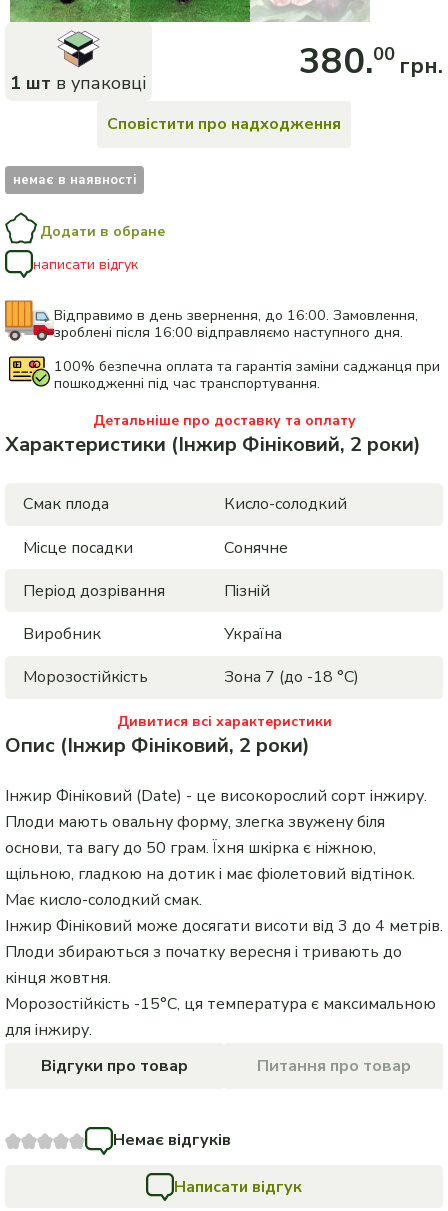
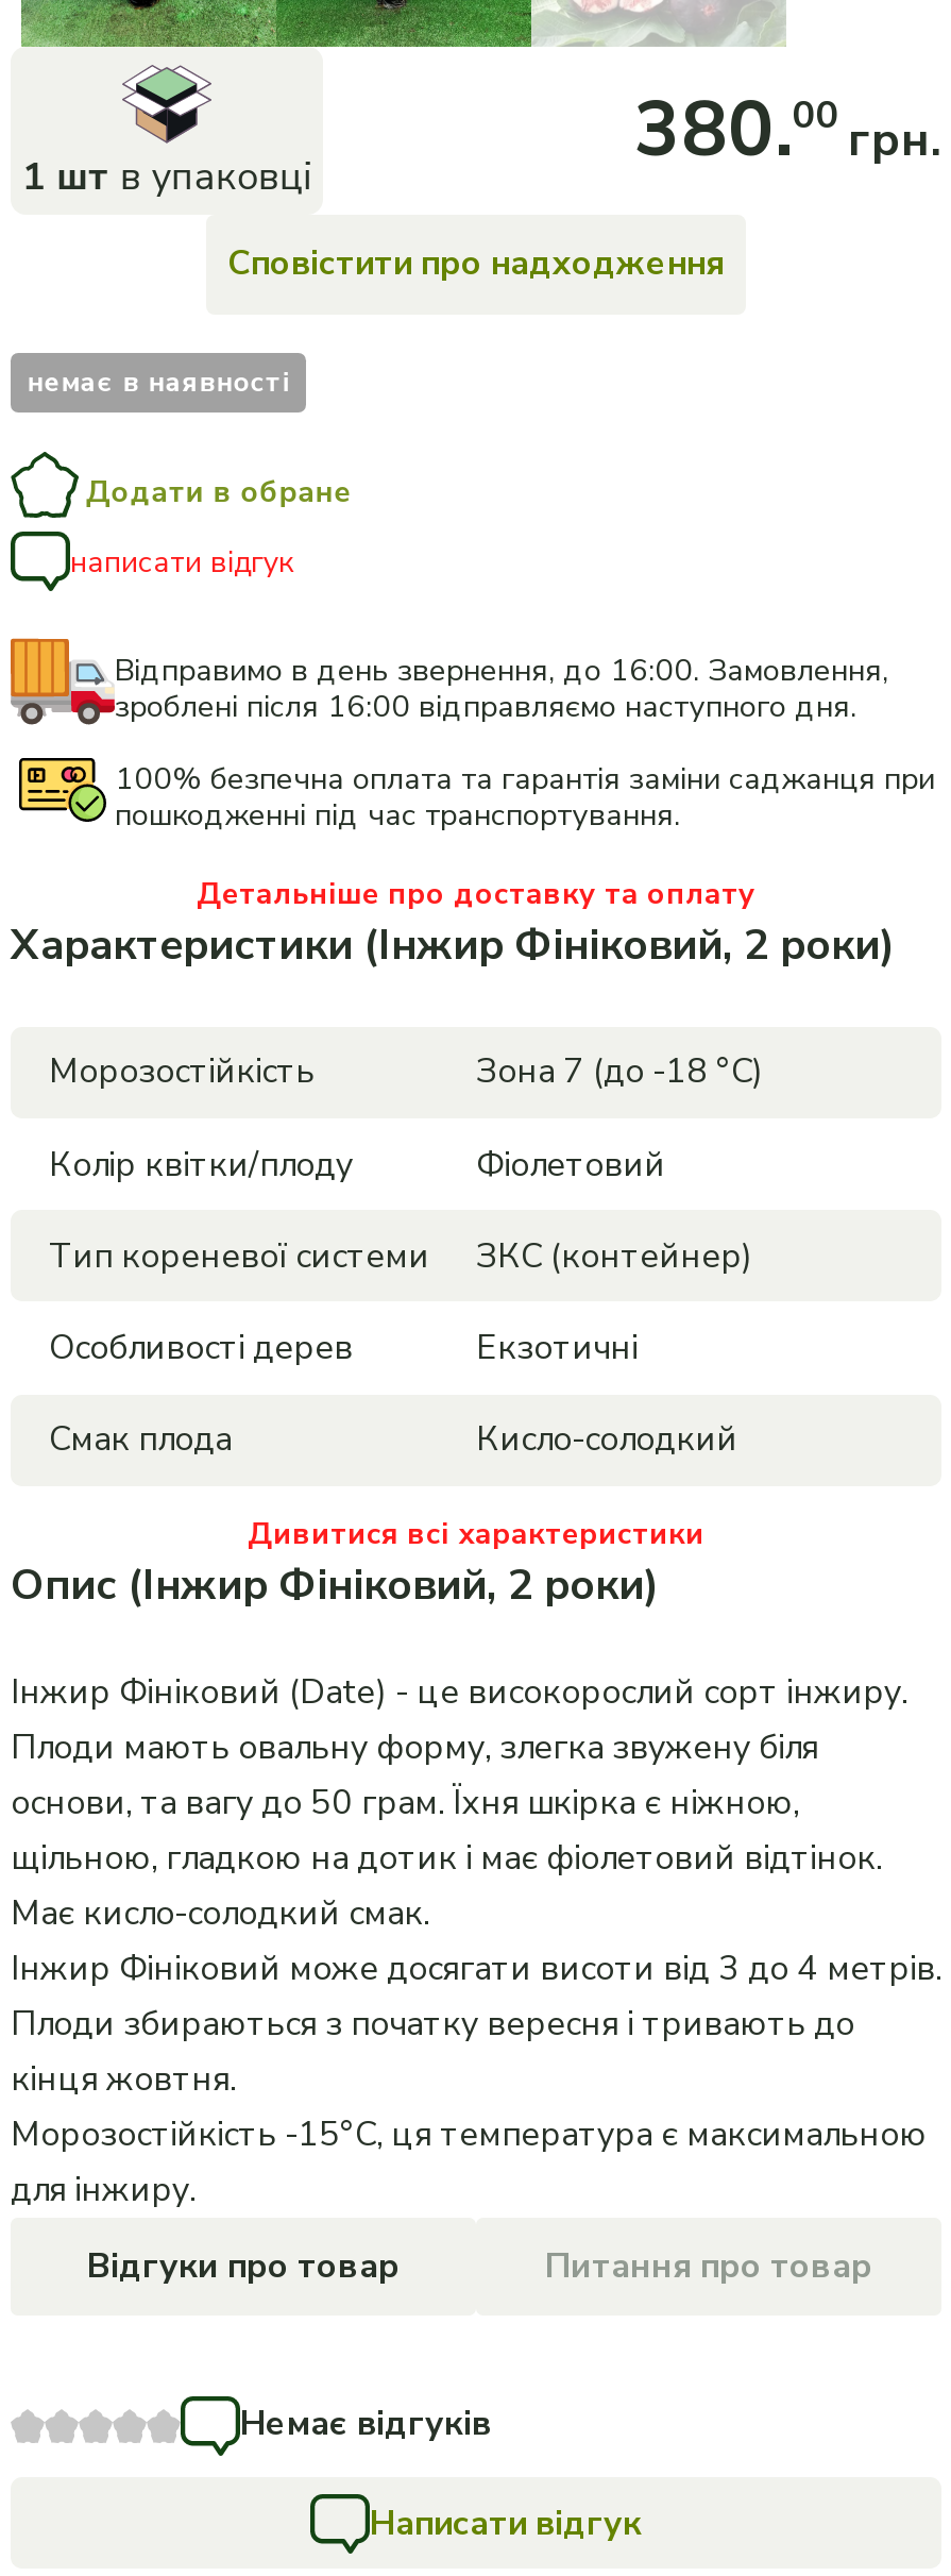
+ Колір квітки/плоду
+ Фіолетовий
+ Тип кореневої системи
+ ЗКС (контейнер)
+ Особливості дерев
+ Екзотичні

moved down: Смак плода | Кисло-солодкий

- Місце посадки
- Сонячне
- Період дозрівання
- Пізній
- Виробник
- Україна

moved up: Морозостійкість | Зона 7 (до -18 °С)
